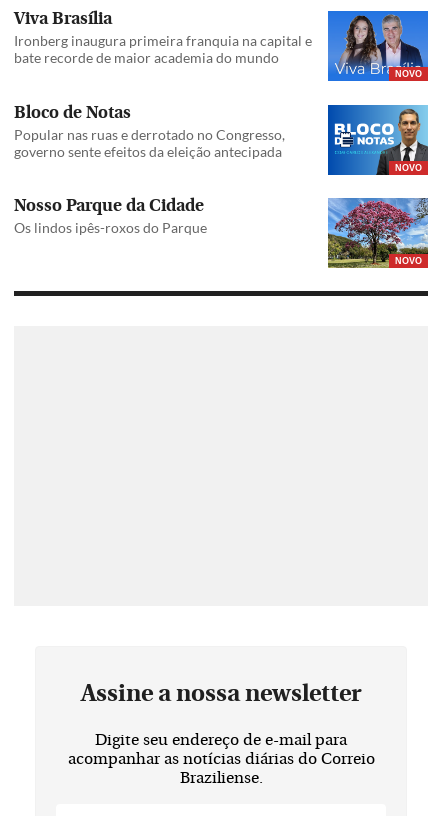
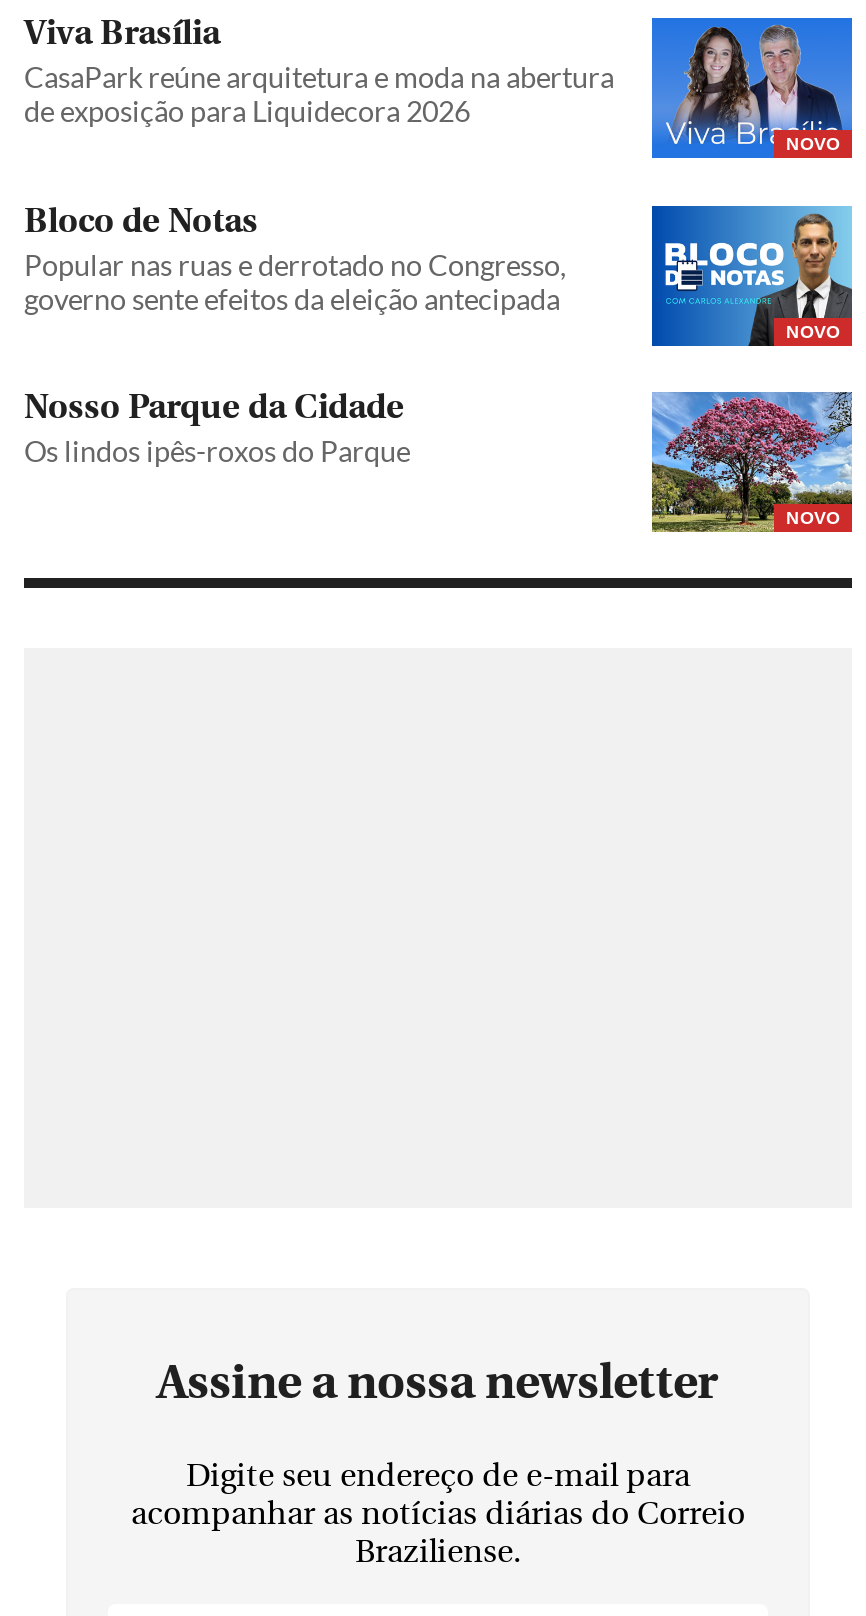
- Ironberg inaugura primeira franquia na capital e
- bate recorde de maior academia do mundo
+ CasaPark reúne arquitetura e moda na abertura
+ de exposição para Liquidecora 2026
